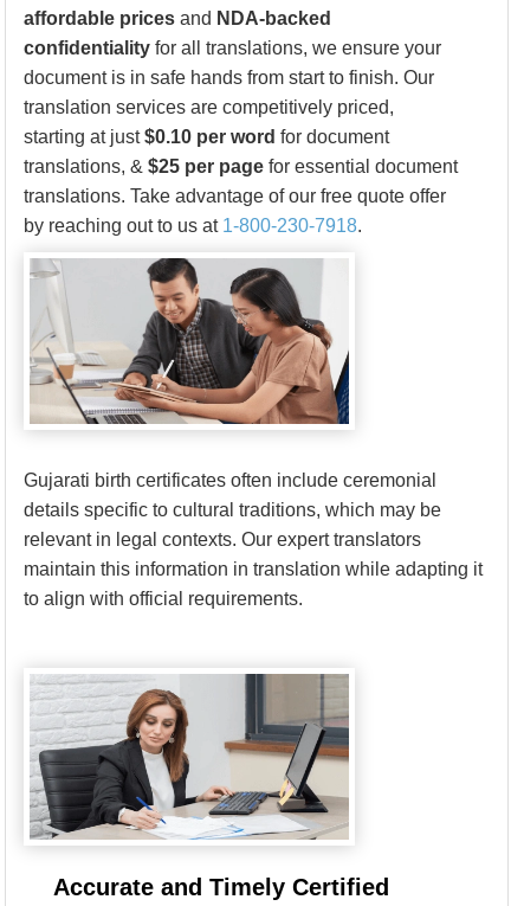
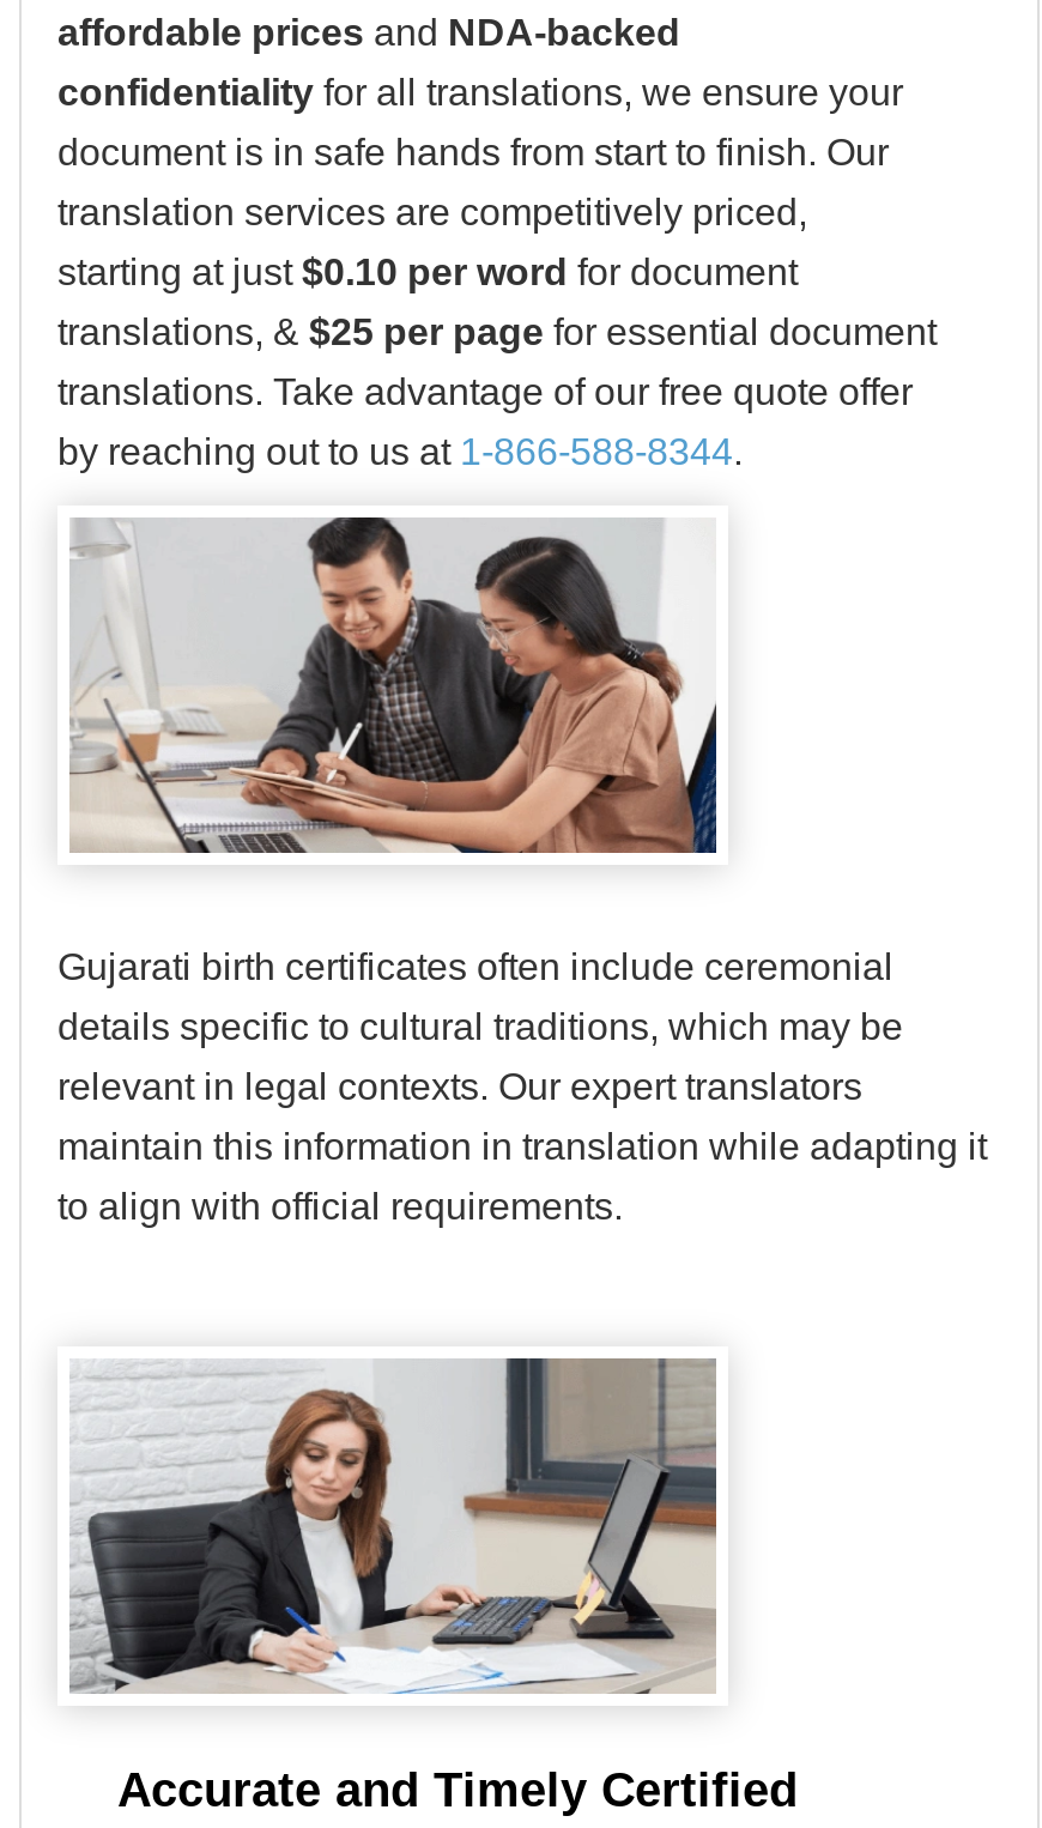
- by reaching out to us at 1-800-230-7918.
+ by reaching out to us at 1-866-588-8344.
